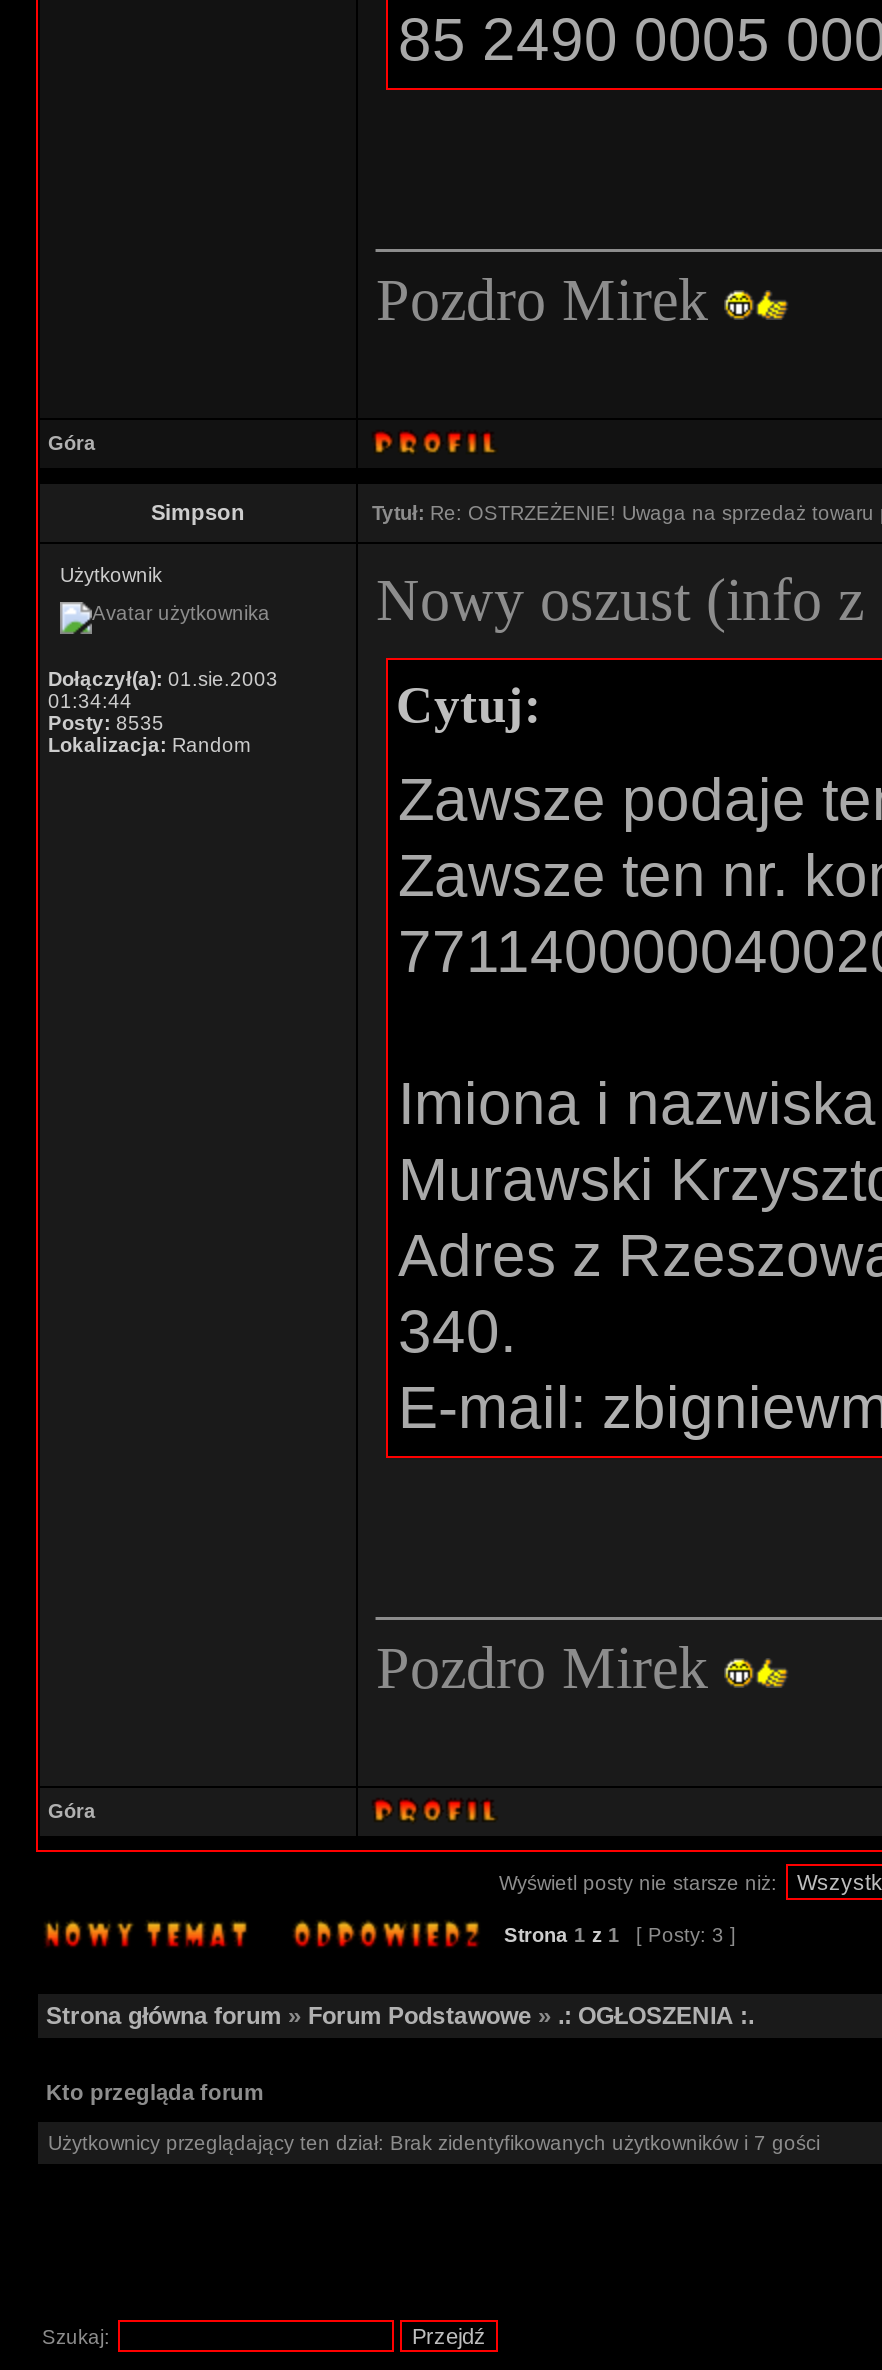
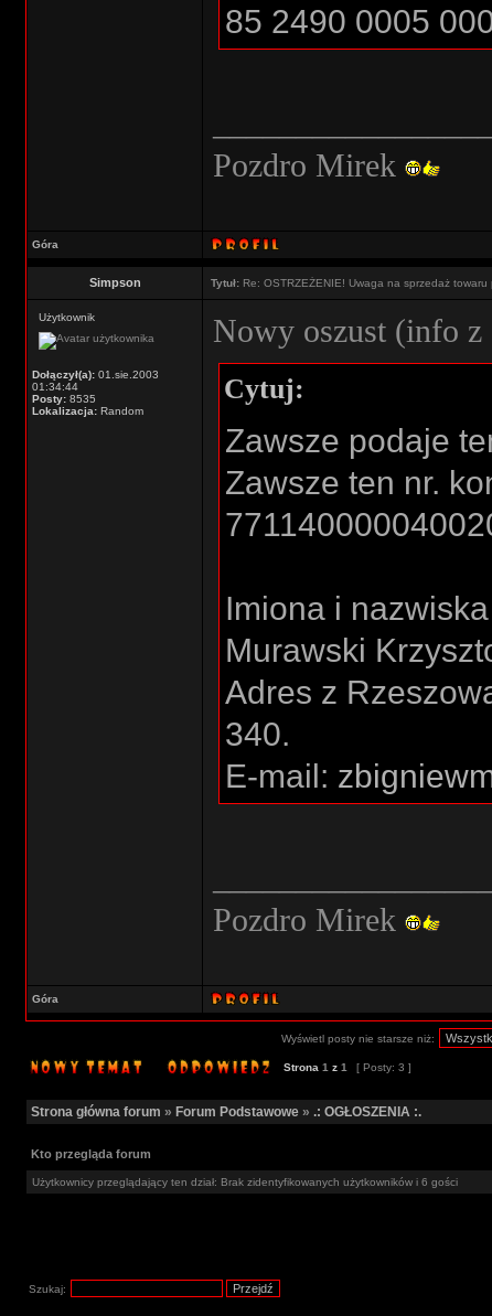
- Użytkownicy przeglądający ten dział: Brak zidentyfikowanych użytkowników i 7 gości
+ Użytkownicy przeglądający ten dział: Brak zidentyfikowanych użytkowników i 6 gości
